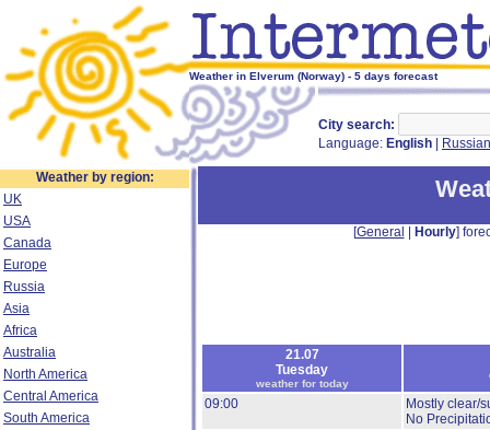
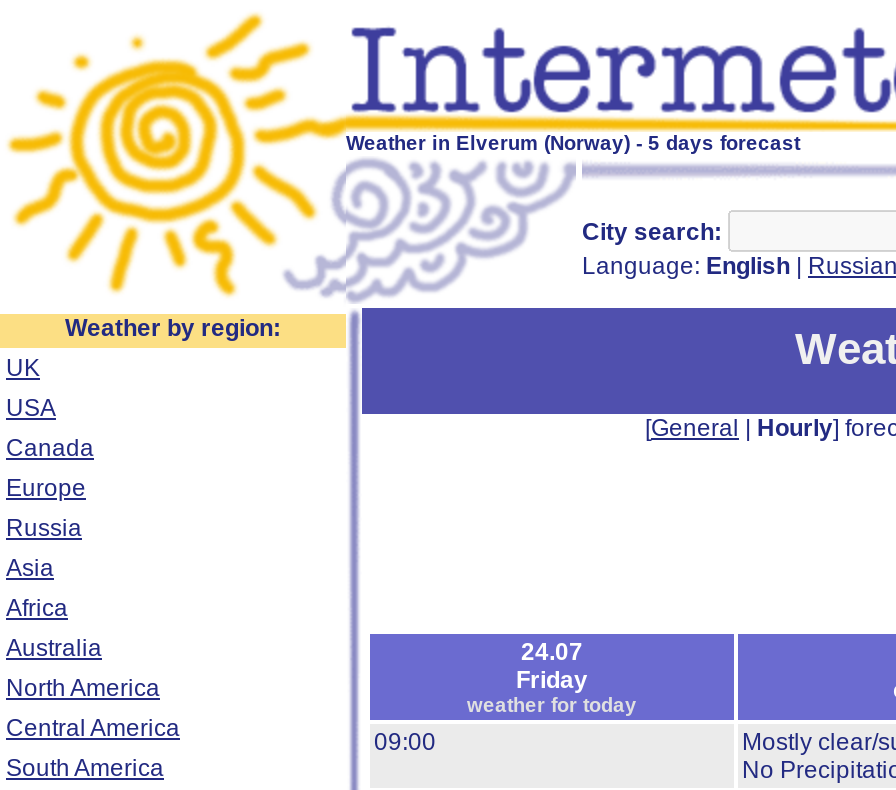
- 21.07
- Tuesday
+ 24.07
+ Friday
